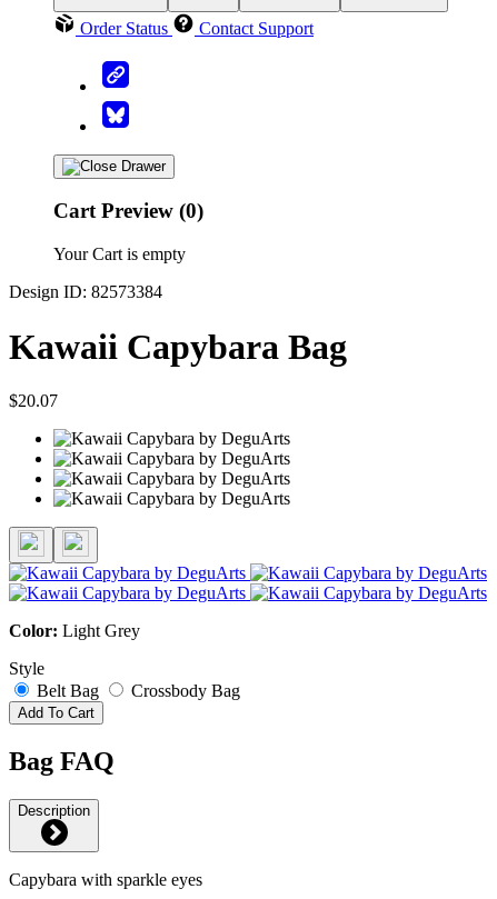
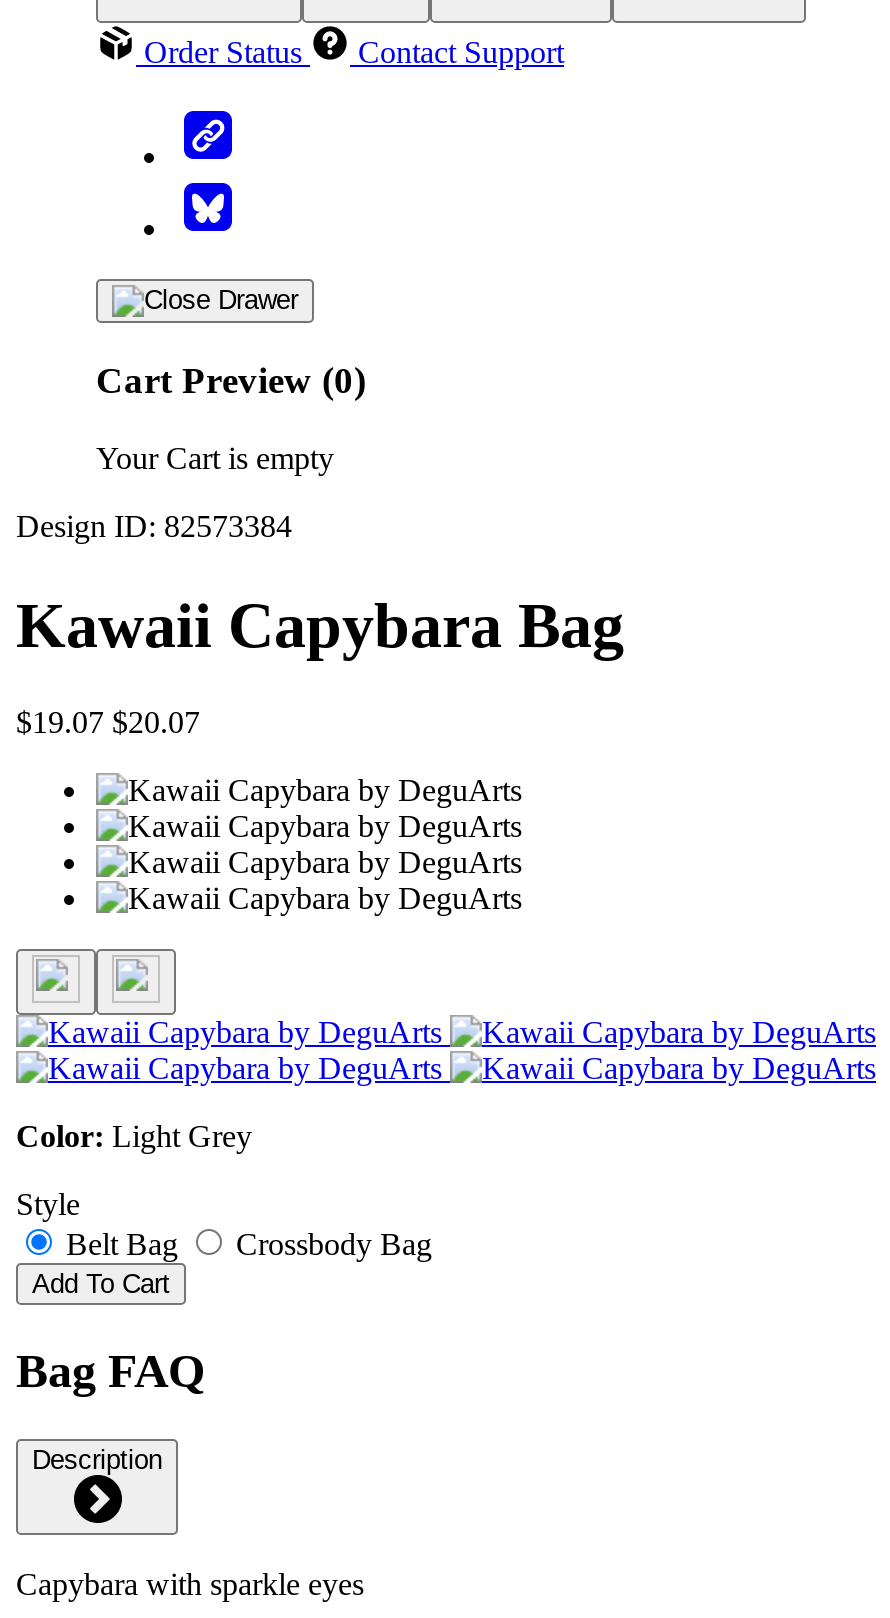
- $20.07
+ $19.07 $20.07
